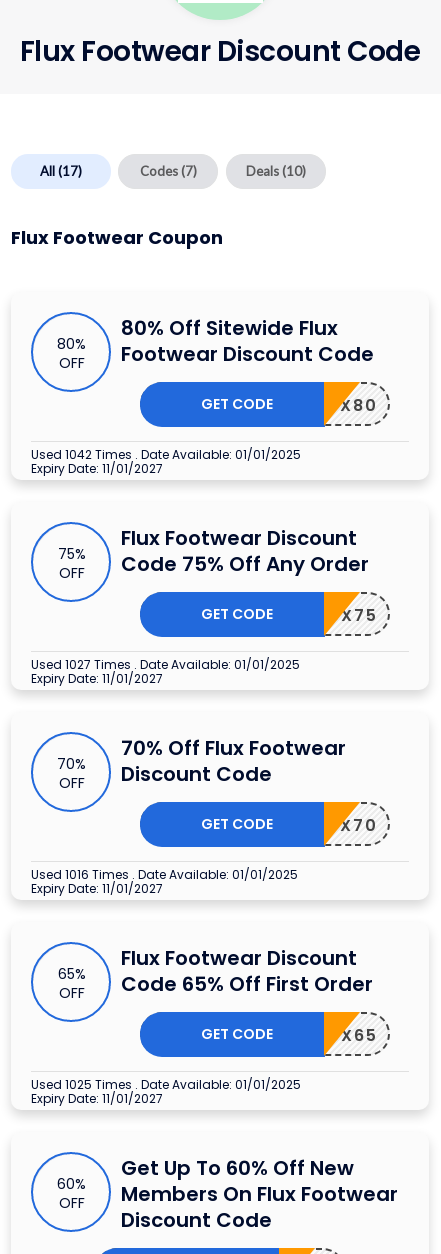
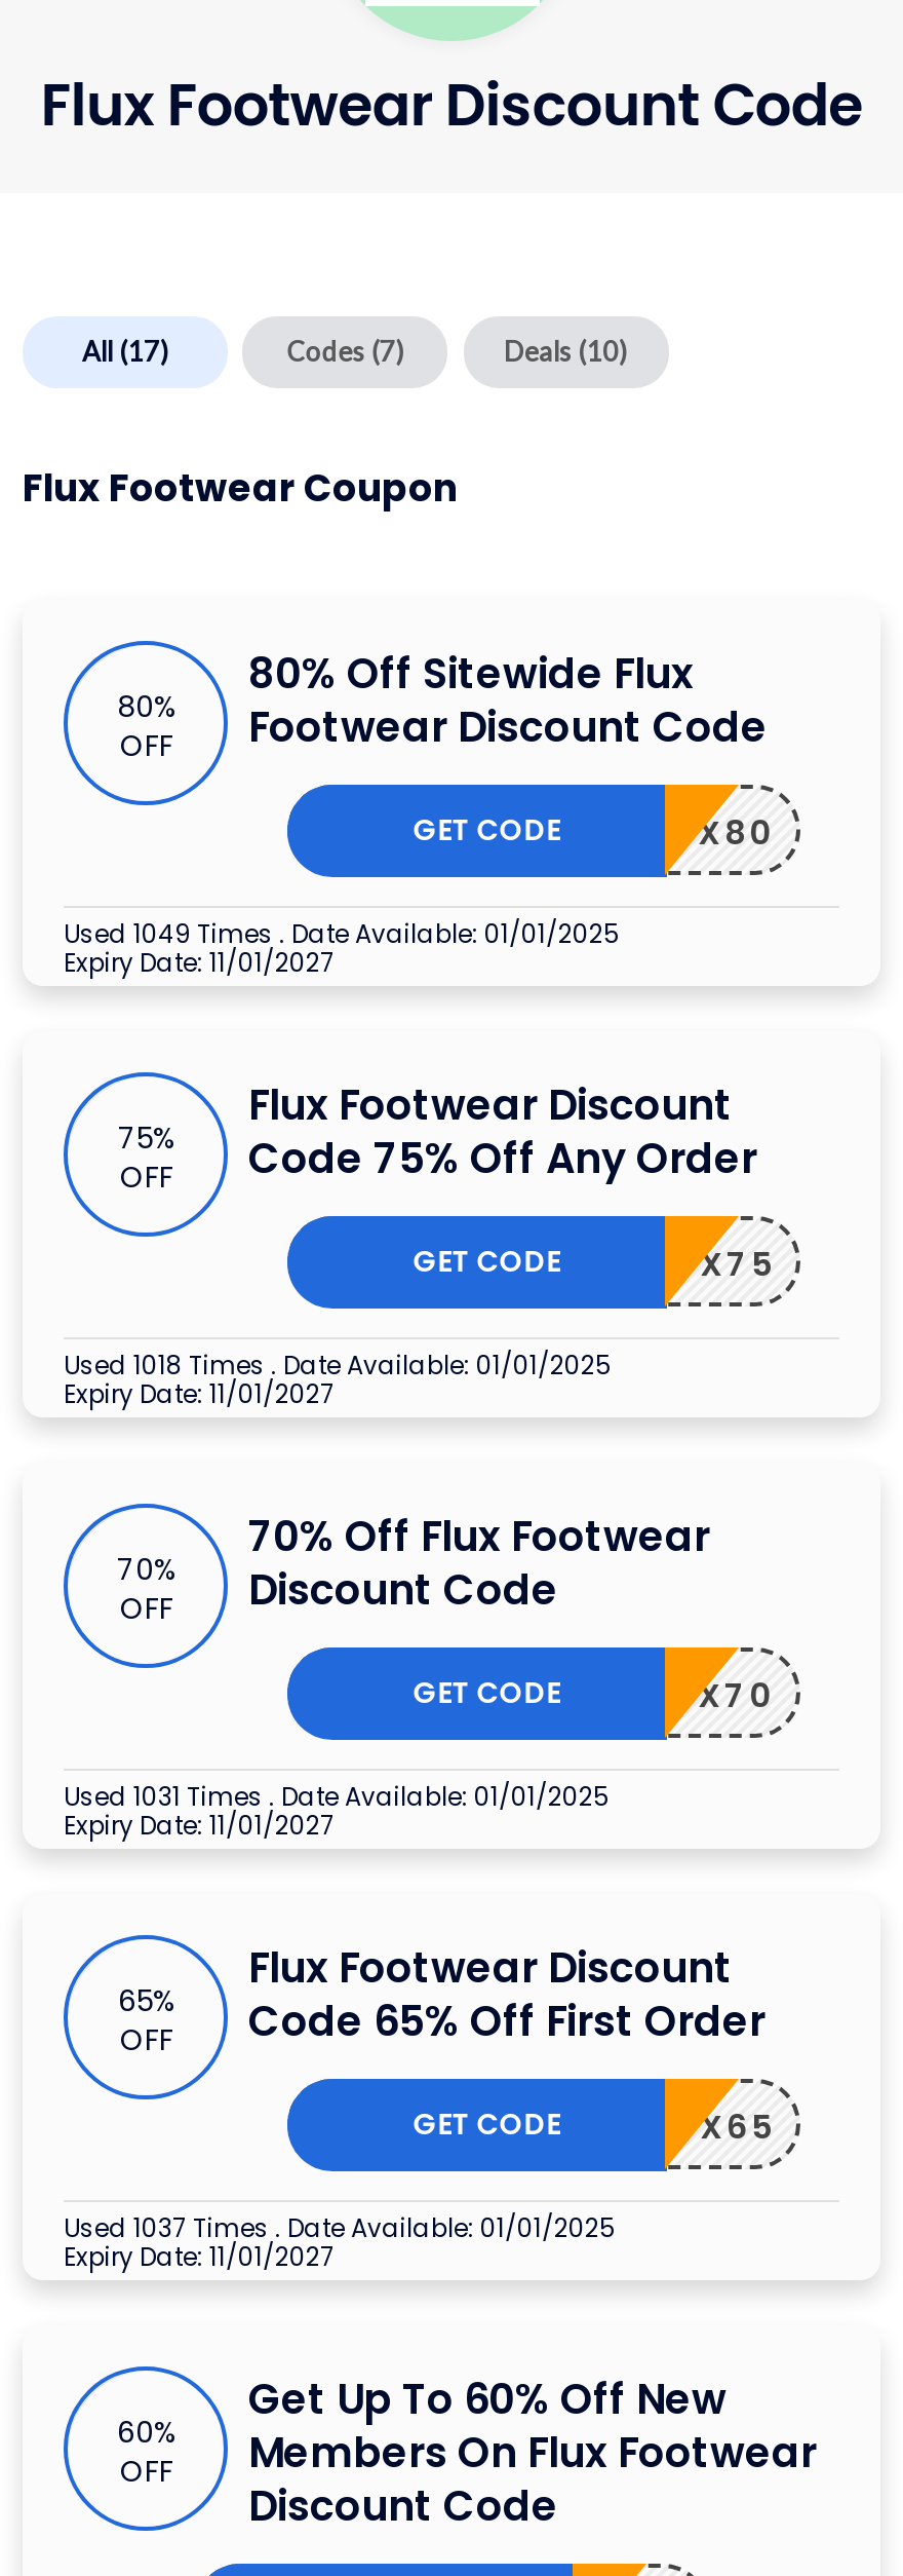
- Used 1042 Times. Date Available: 01/01/2025
+ Used 1049 Times. Date Available: 01/01/2025

- Used 1027 Times. Date Available: 01/01/2025
+ Used 1018 Times. Date Available: 01/01/2025

- Used 1016 Times. Date Available: 01/01/2025
+ Used 1031 Times. Date Available: 01/01/2025

- Used 1025 Times. Date Available: 01/01/2025
+ Used 1037 Times. Date Available: 01/01/2025
